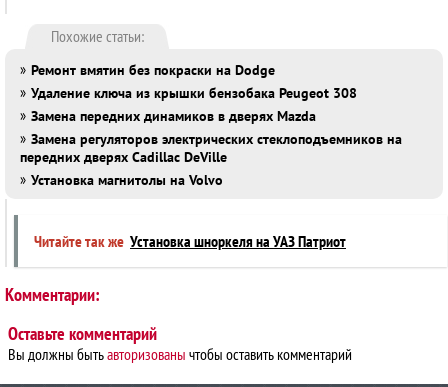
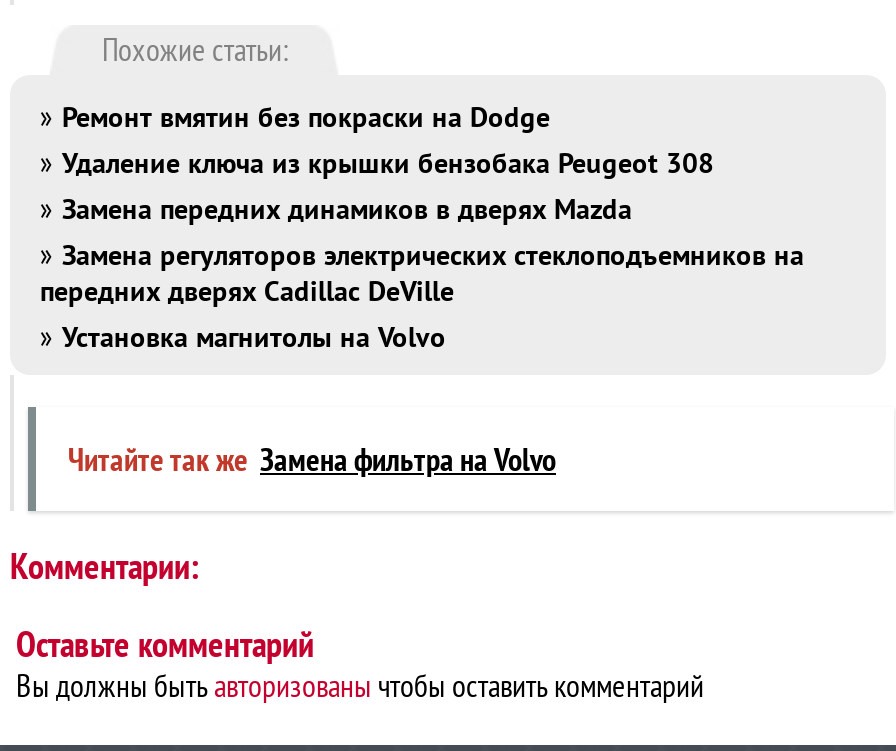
- Читайте так же Установка шноркеля на УАЗ Патриот
+ Читайте так же Замена фильтра на Volvo
